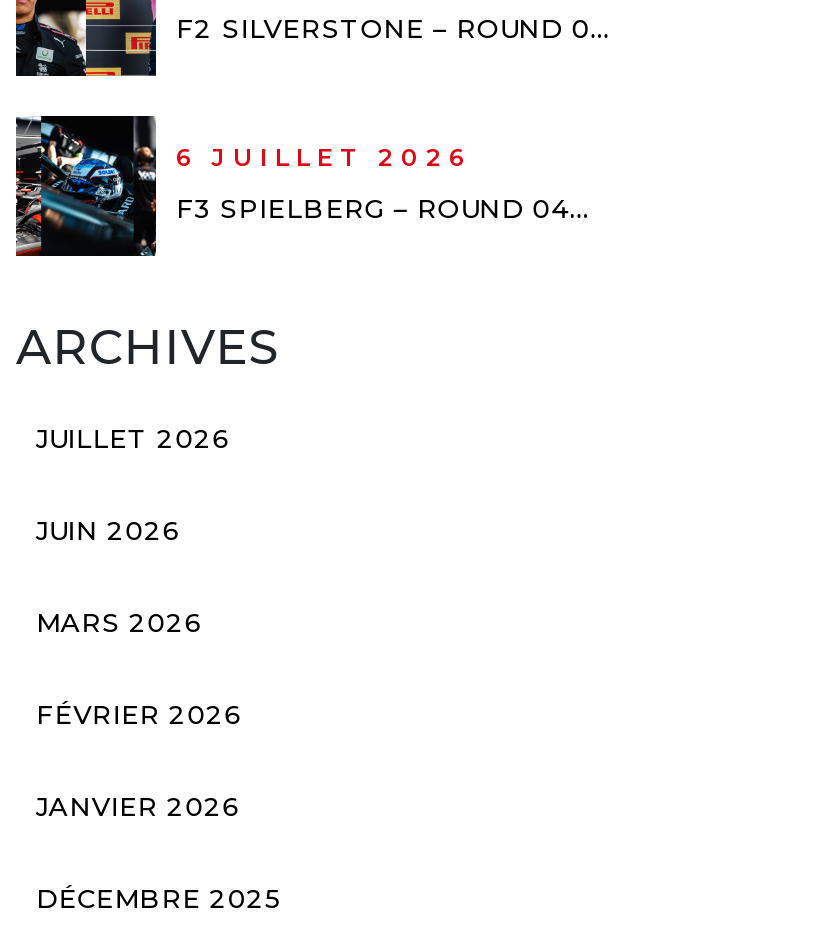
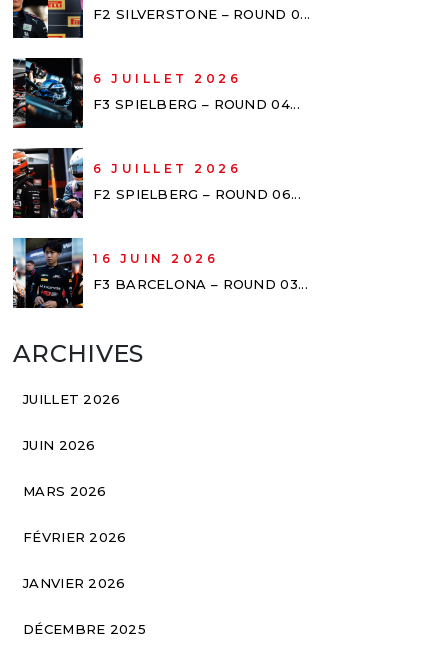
+ [image]
+ 6 JUILLET 2026
+ F2 SPIELBERG – ROUND 06...

+ [image]
+ 16 JUIN 2026
+ F3 BARCELONA – ROUND 03...
